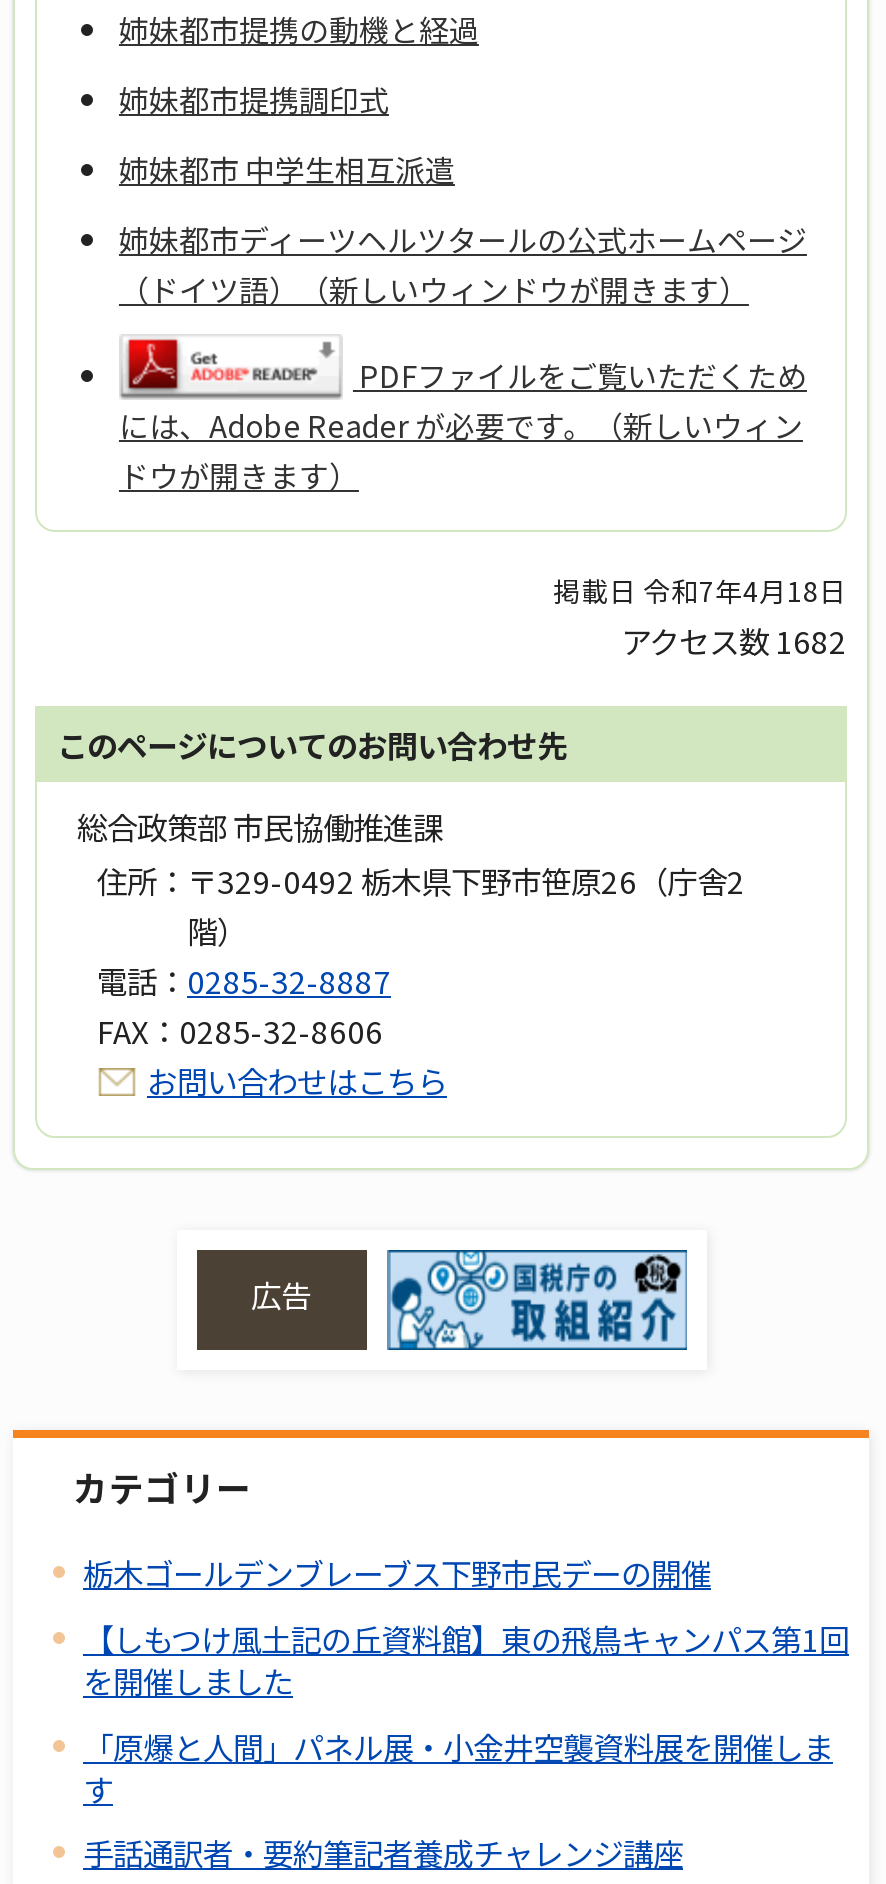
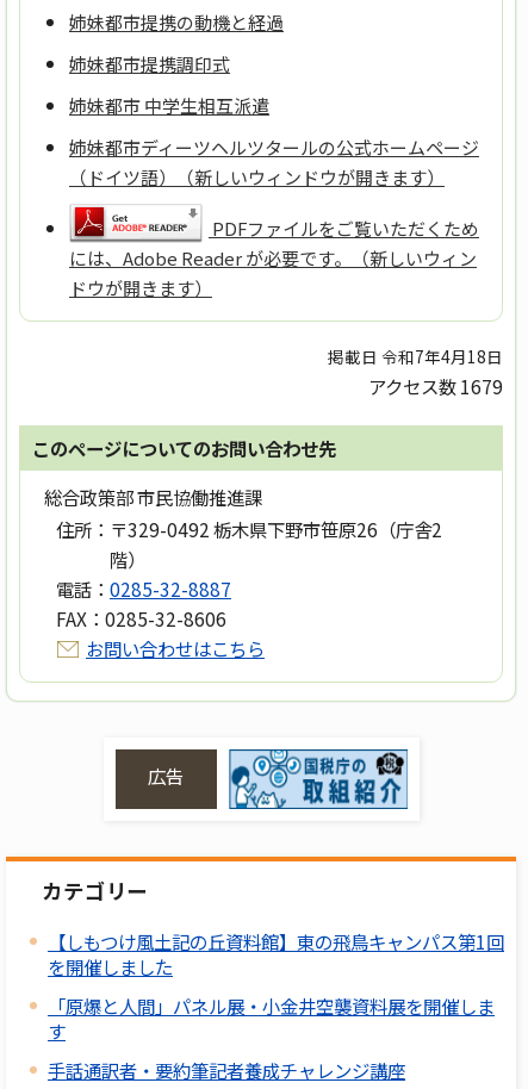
- アクセス数1682
+ アクセス数1679

- 栃木ゴールデンブレーブス下野市民デーの開催
